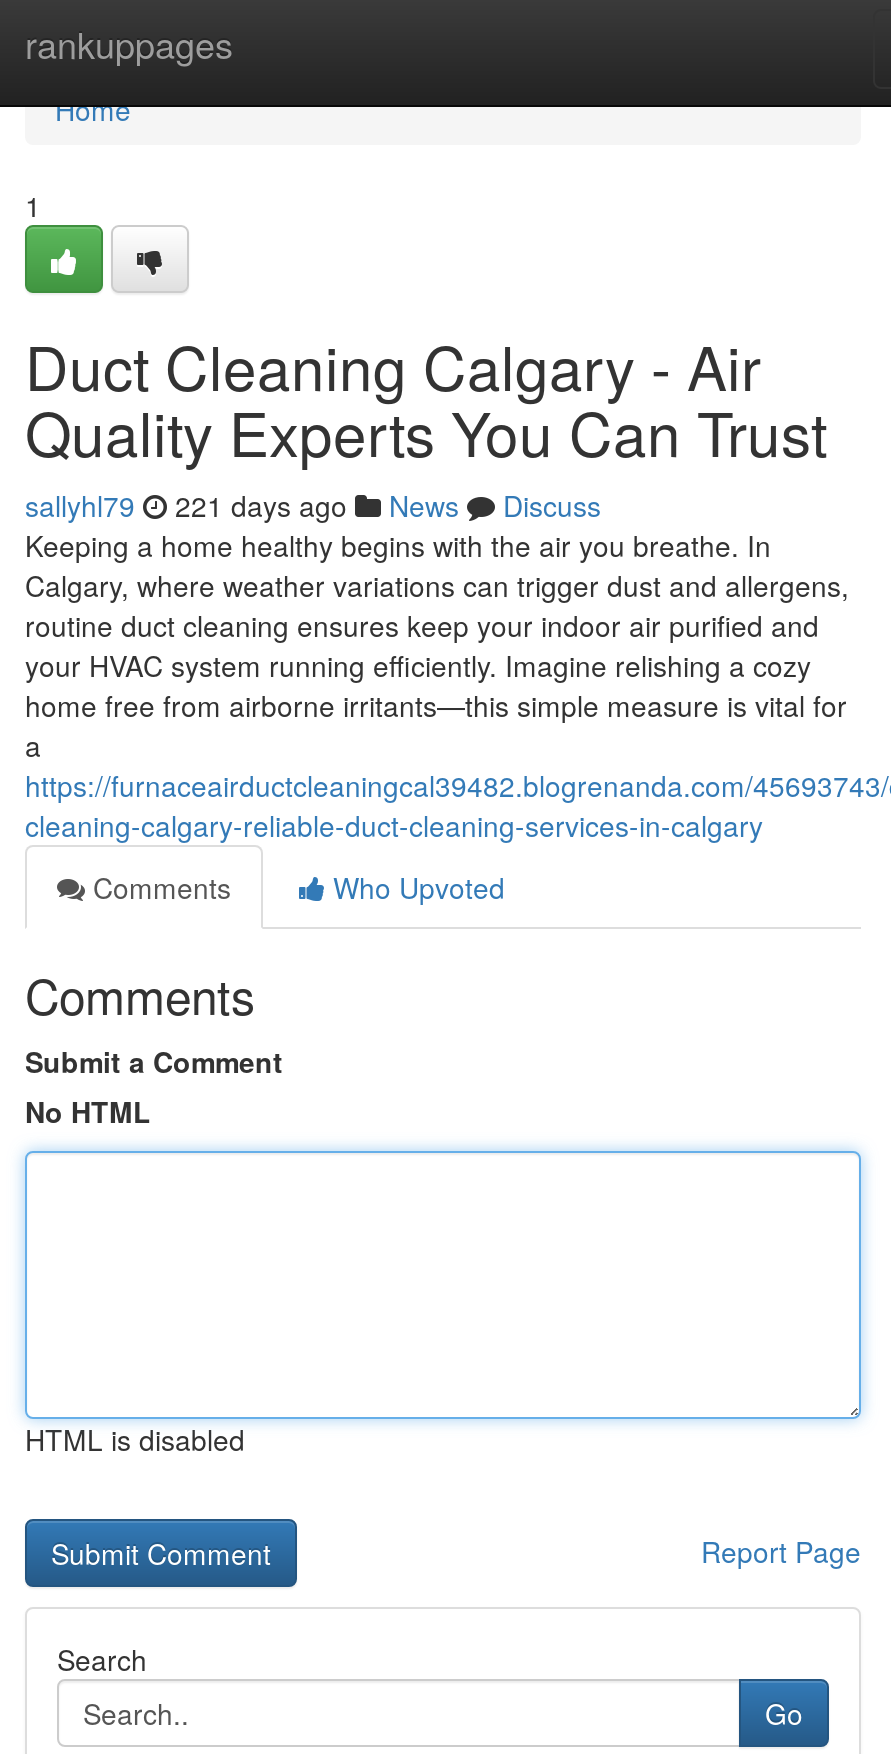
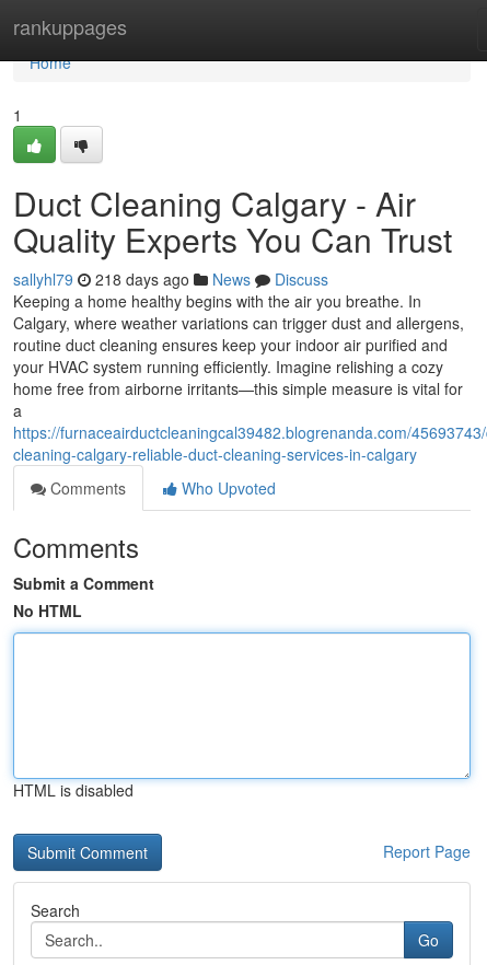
- sallyhl79 221 days ago News Discuss
+ sallyhl79 218 days ago News Discuss
